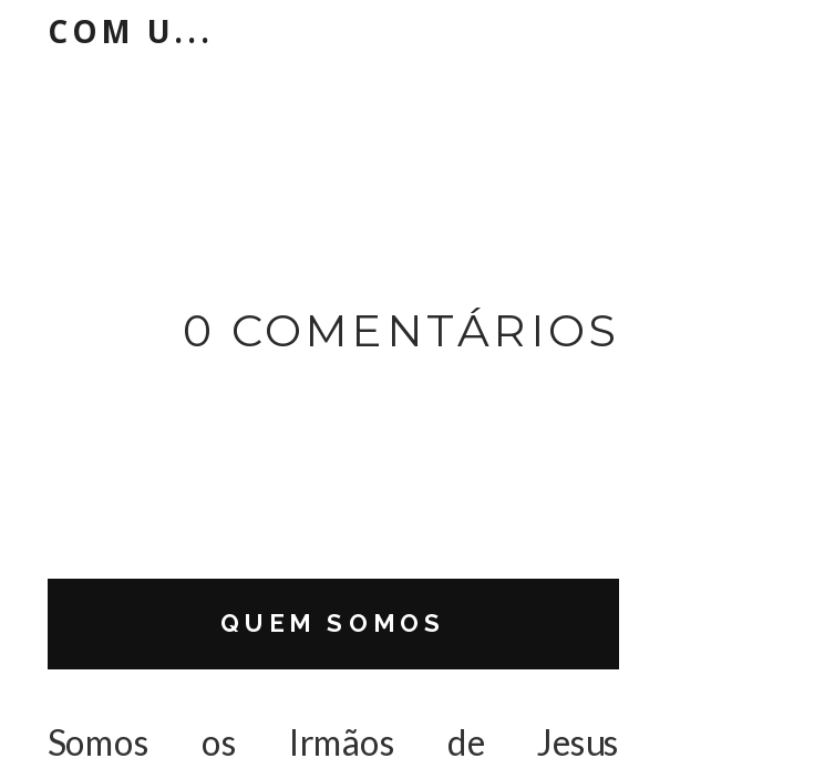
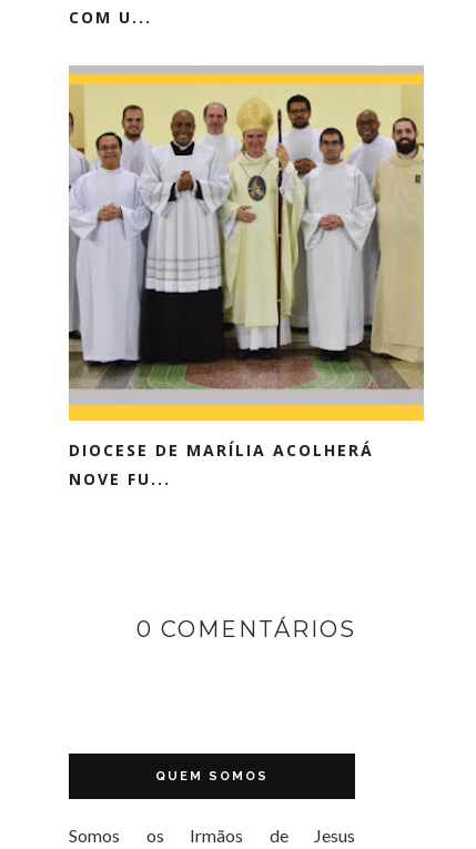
+ [image]
+ DIOCESE DE MARÍLIA ACOLHERÁ
+ NOVE FU...
